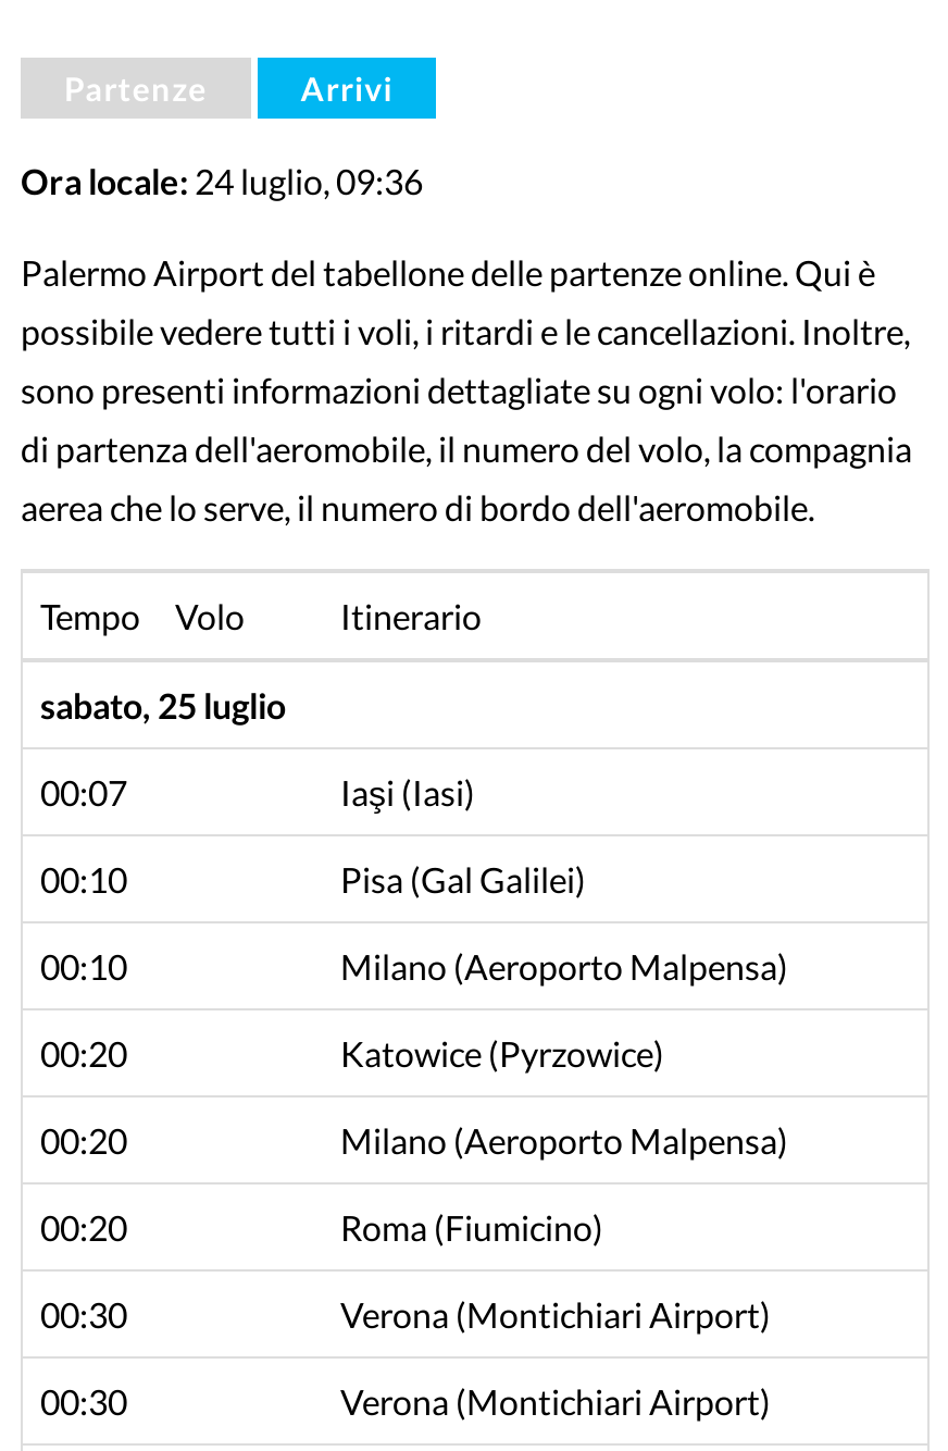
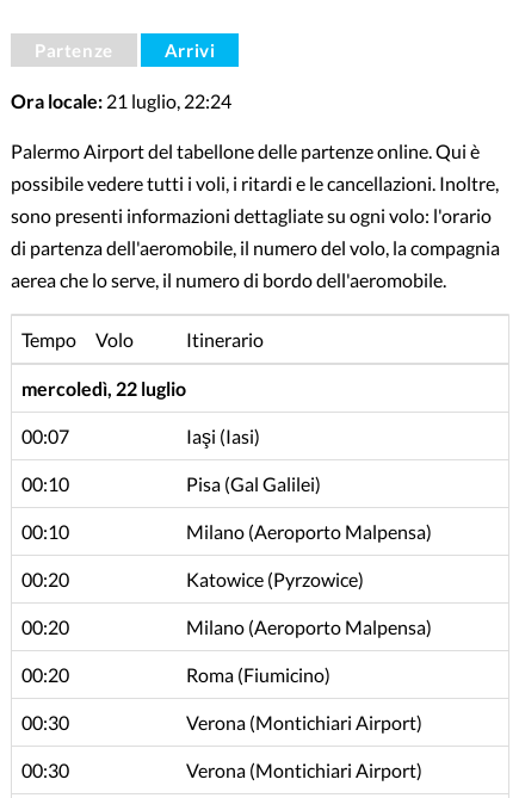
- Ora locale: 24 luglio, 09:36
+ Ora locale: 21 luglio, 22:24

- sabato, 25 luglio
+ mercoledì, 22 luglio
